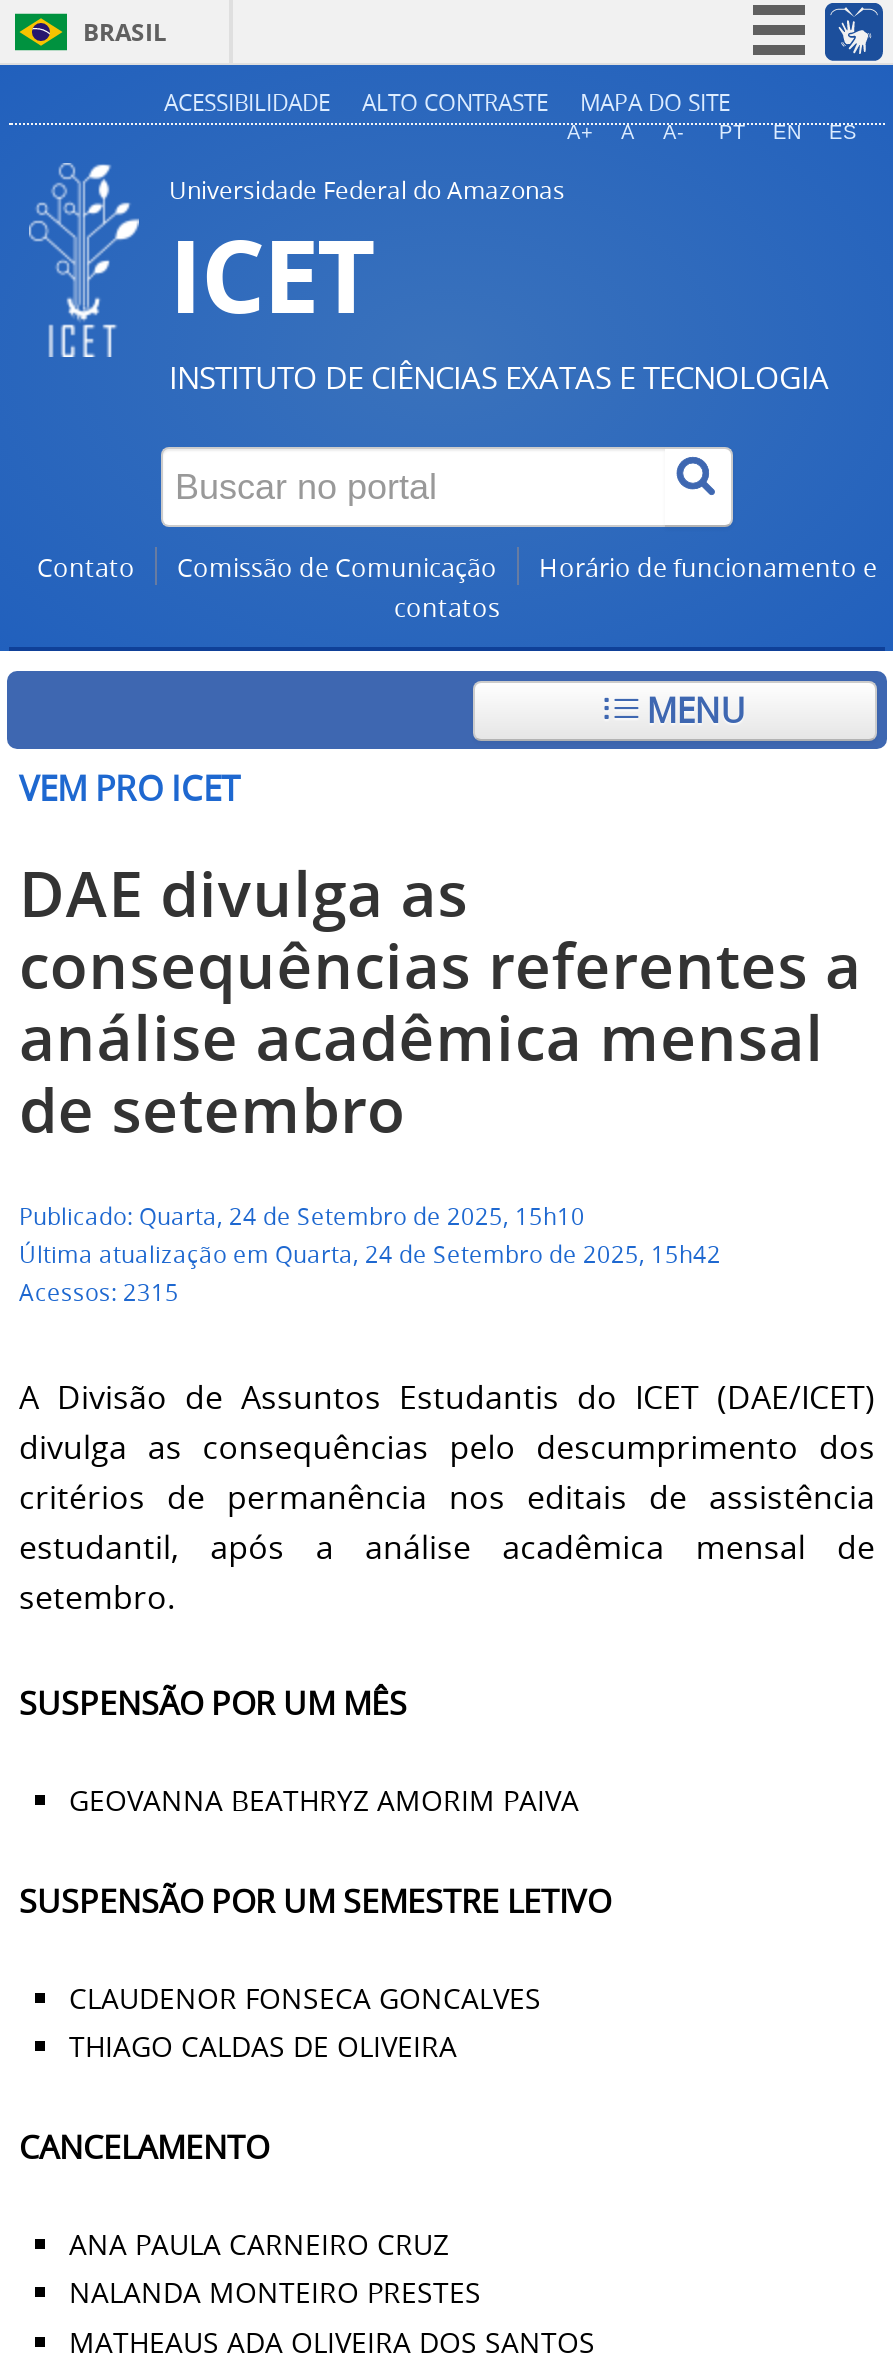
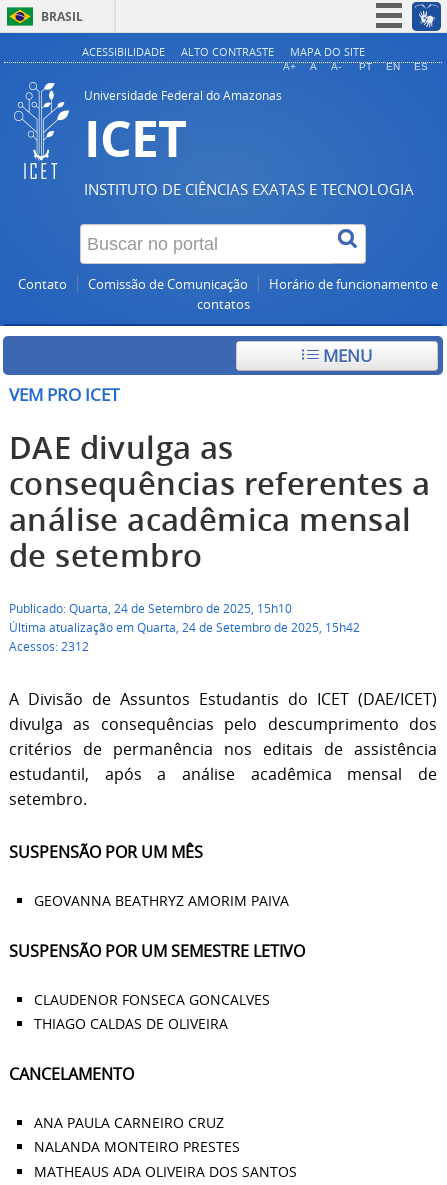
- Acessos: 2315
+ Acessos: 2312
